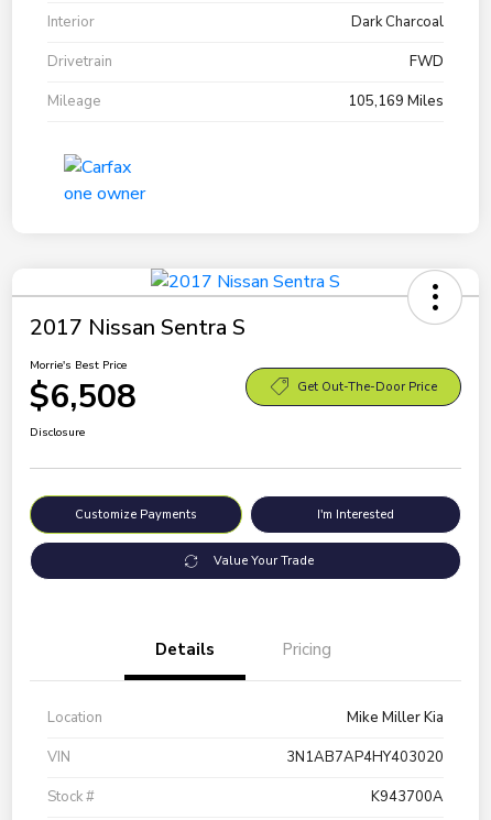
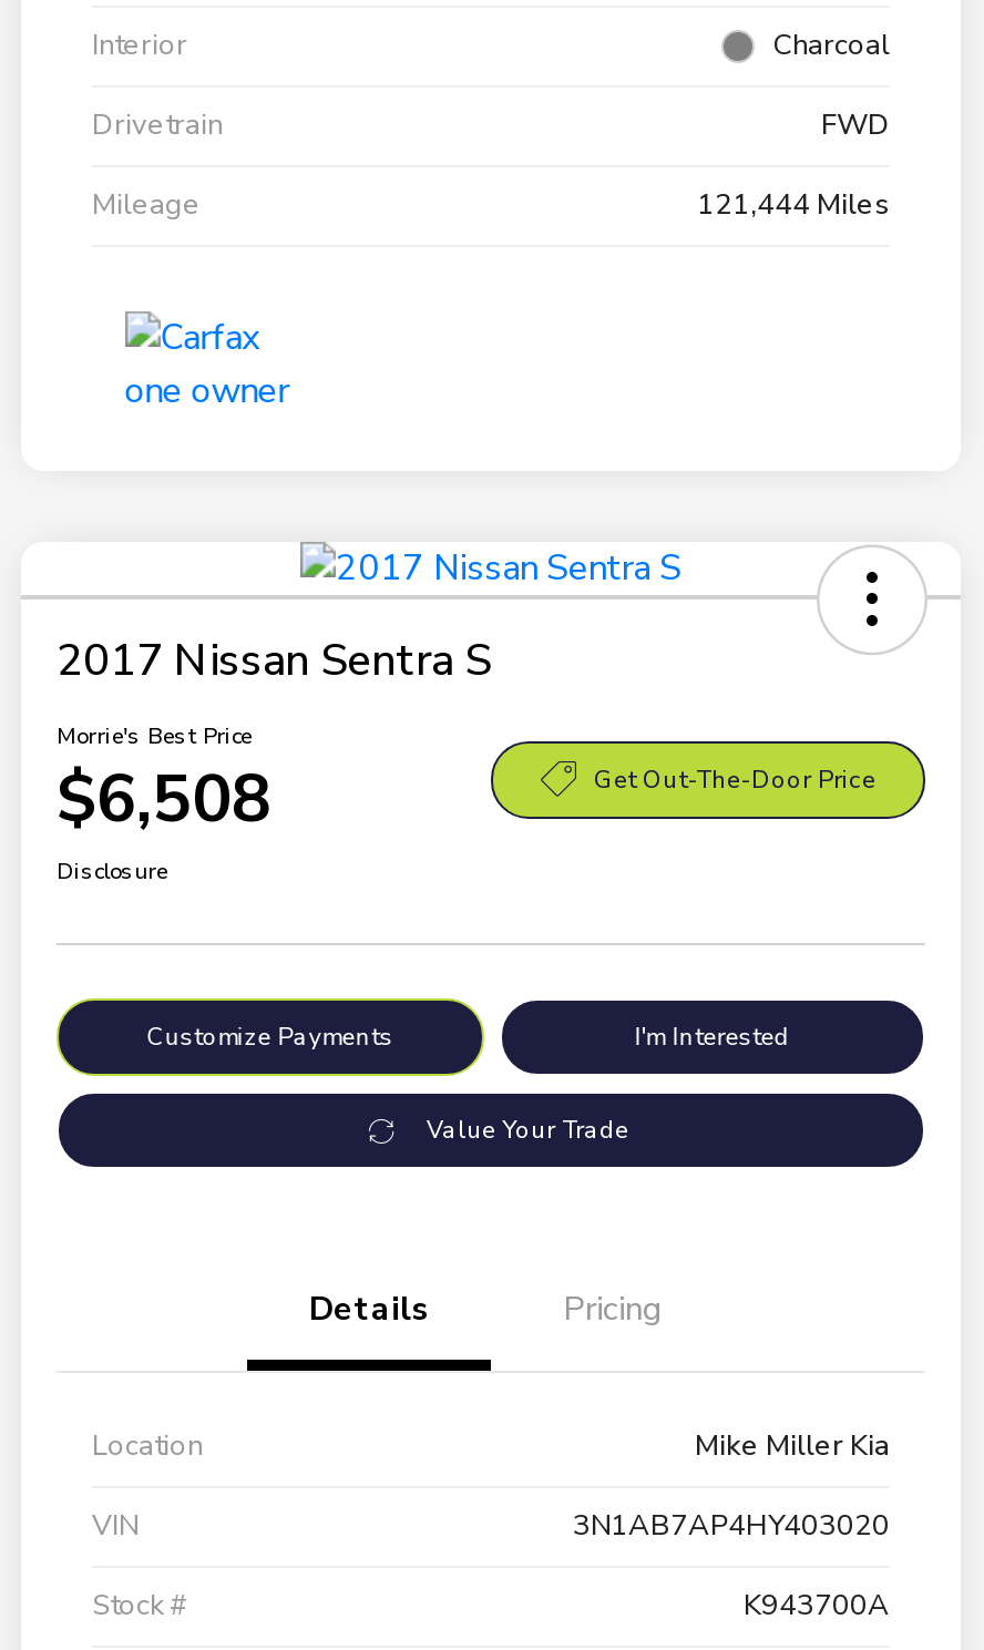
- Dark Charcoal
+ Charcoal

- 105,169 Miles
+ 121,444 Miles
